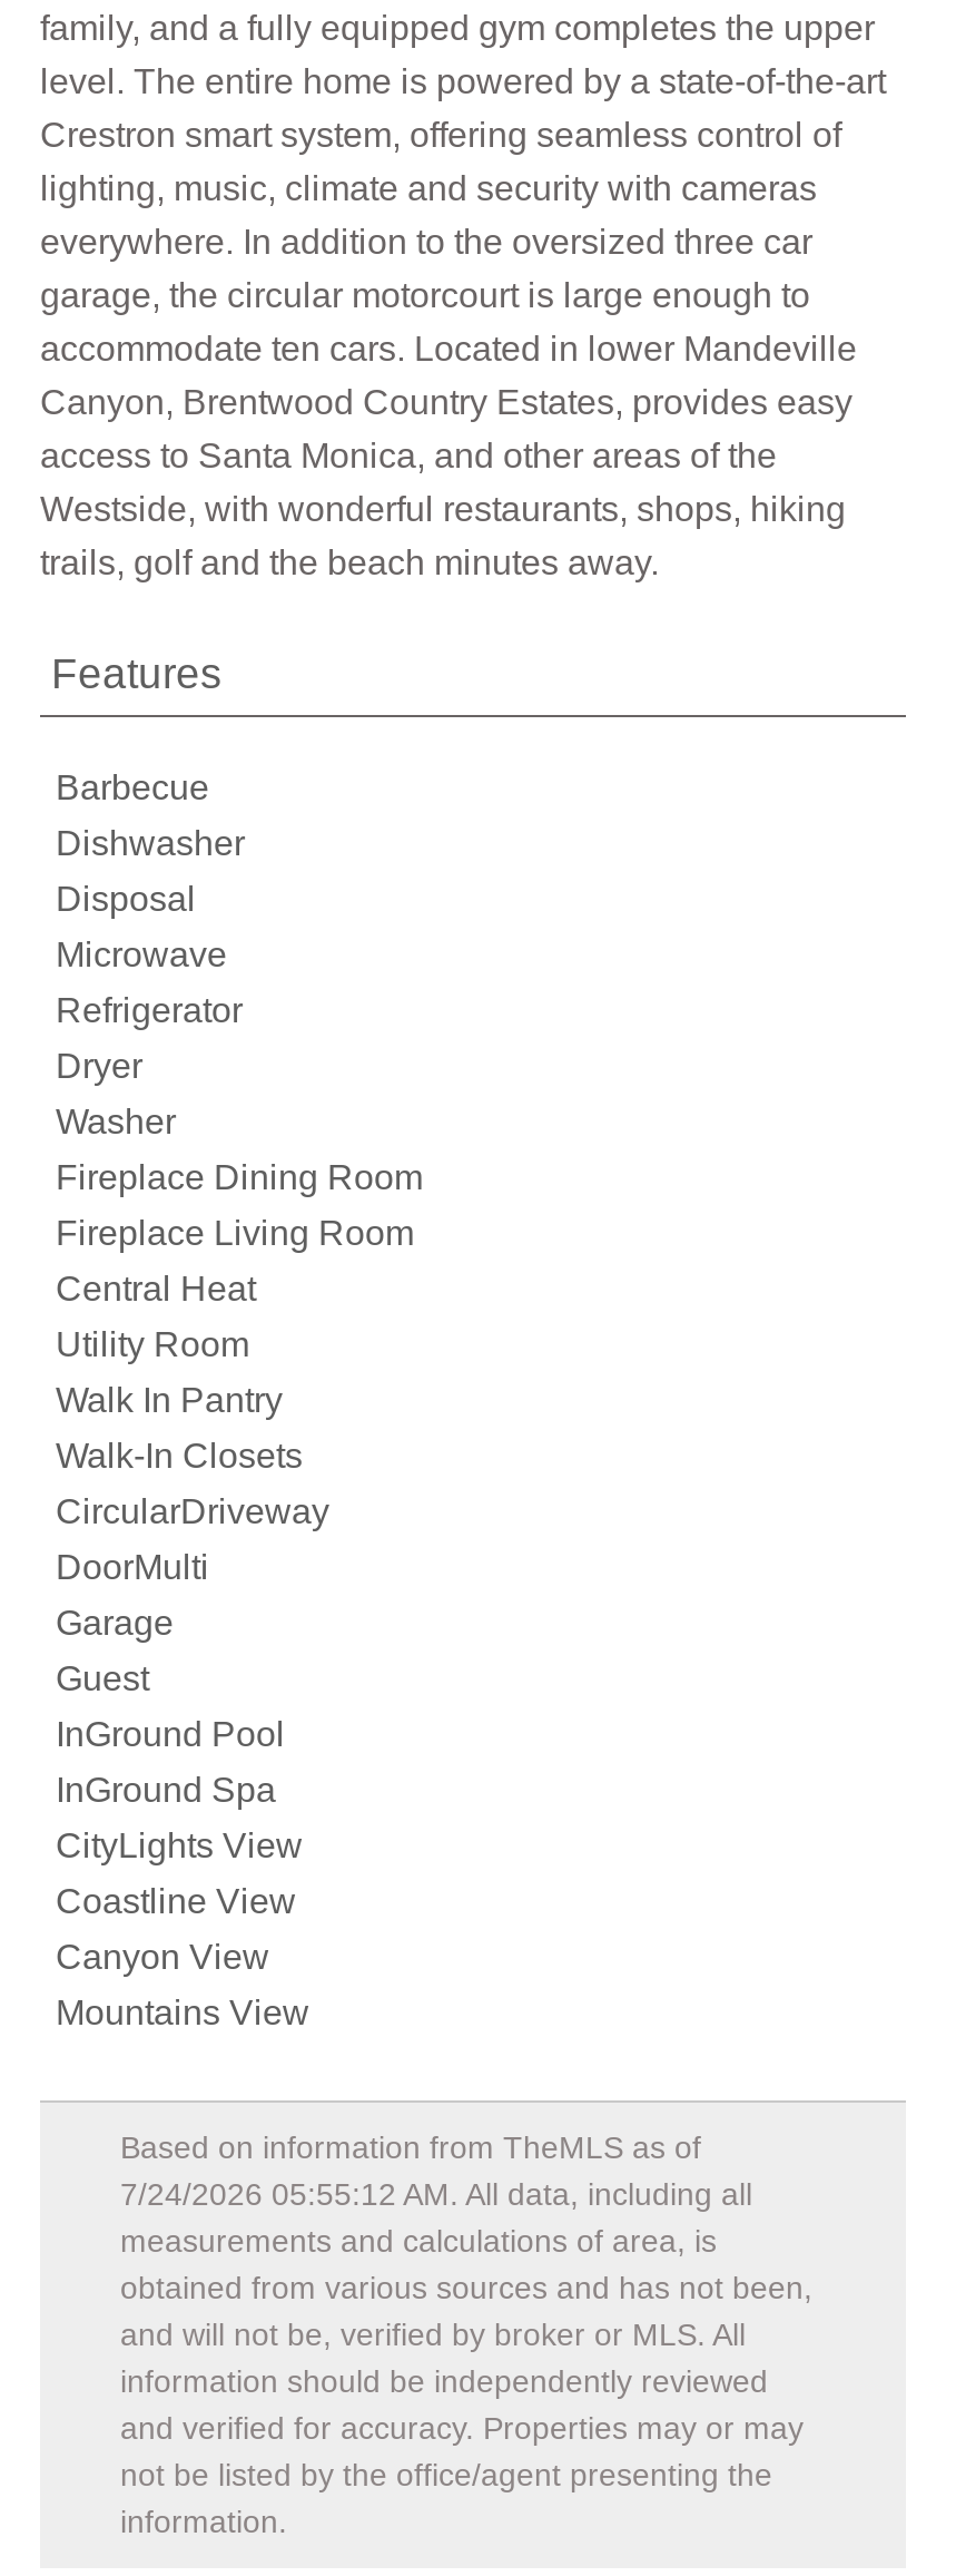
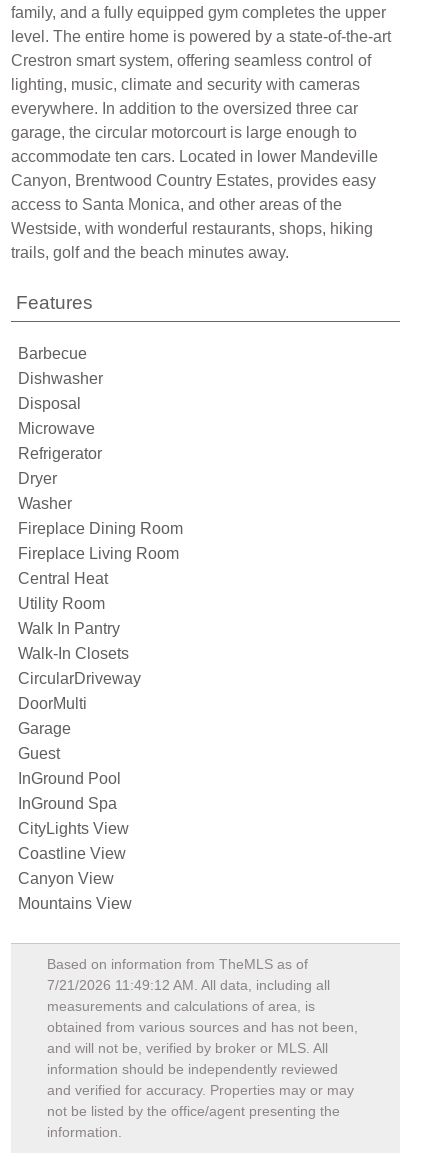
- 7/24/2026 05:55:12 AM. All data, including all
+ 7/21/2026 11:49:12 AM. All data, including all
